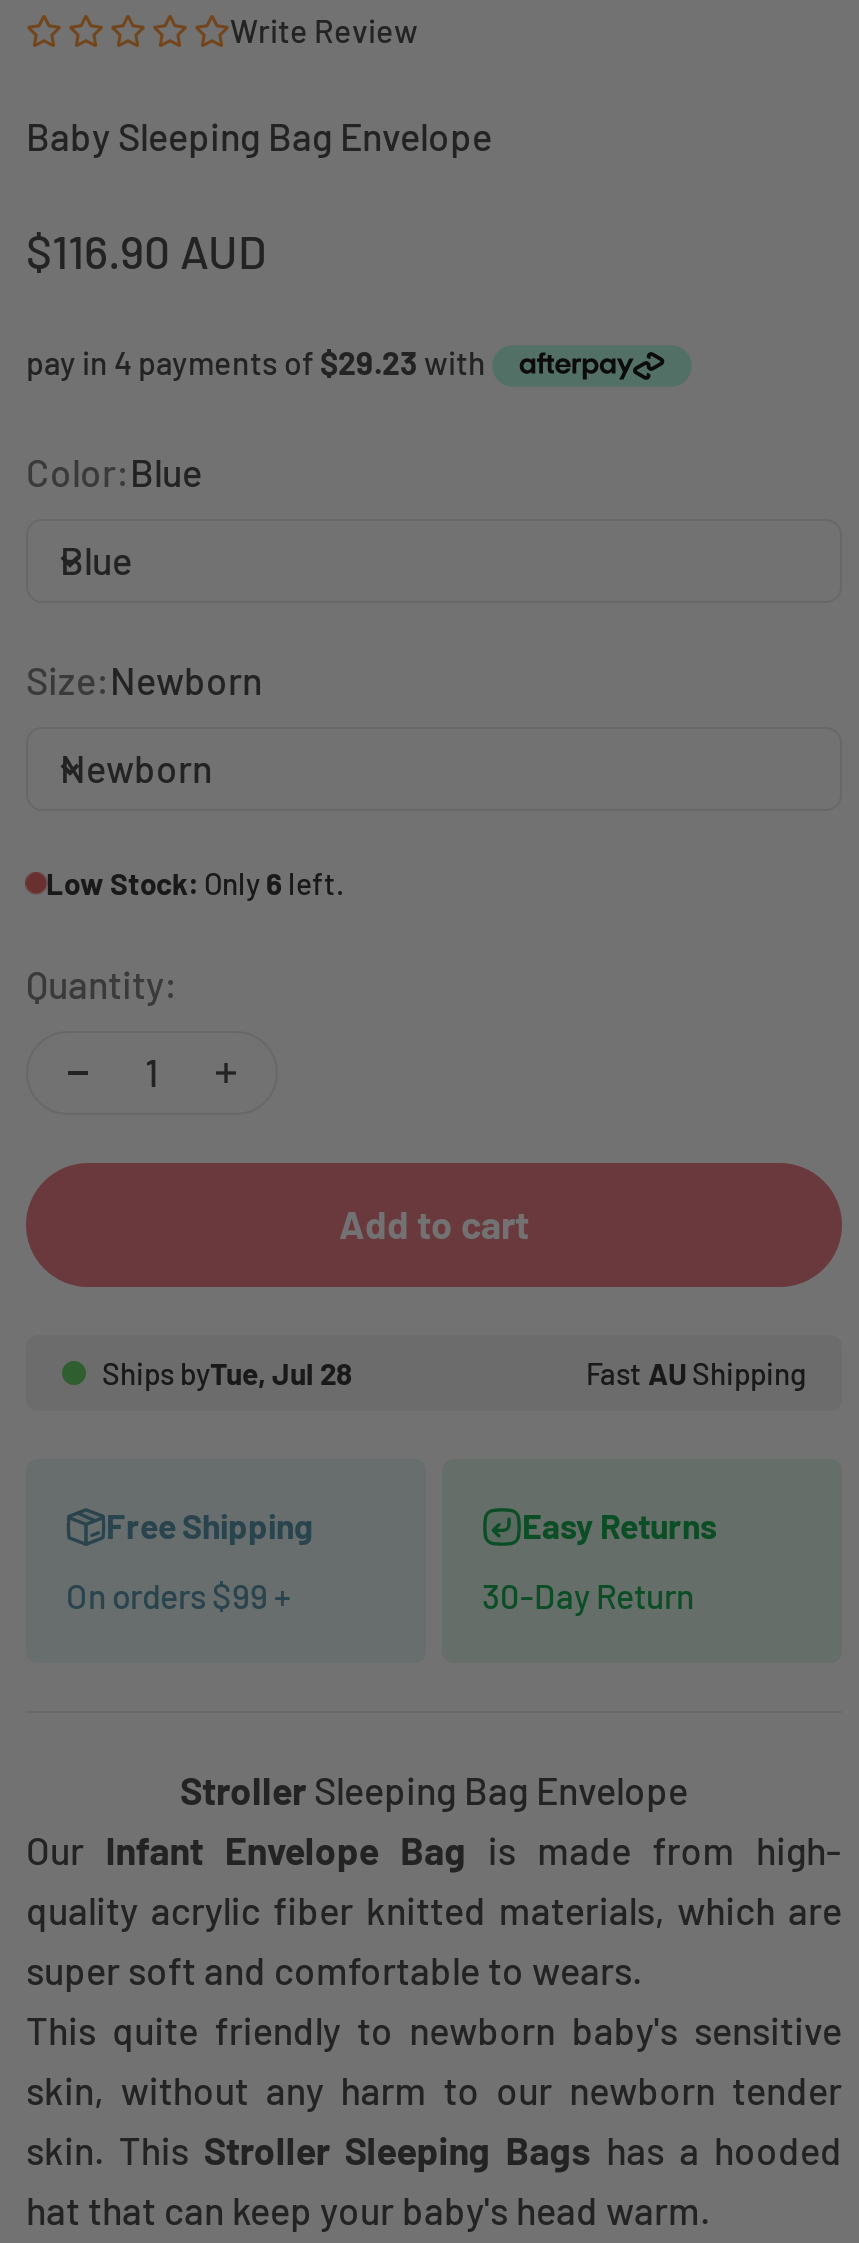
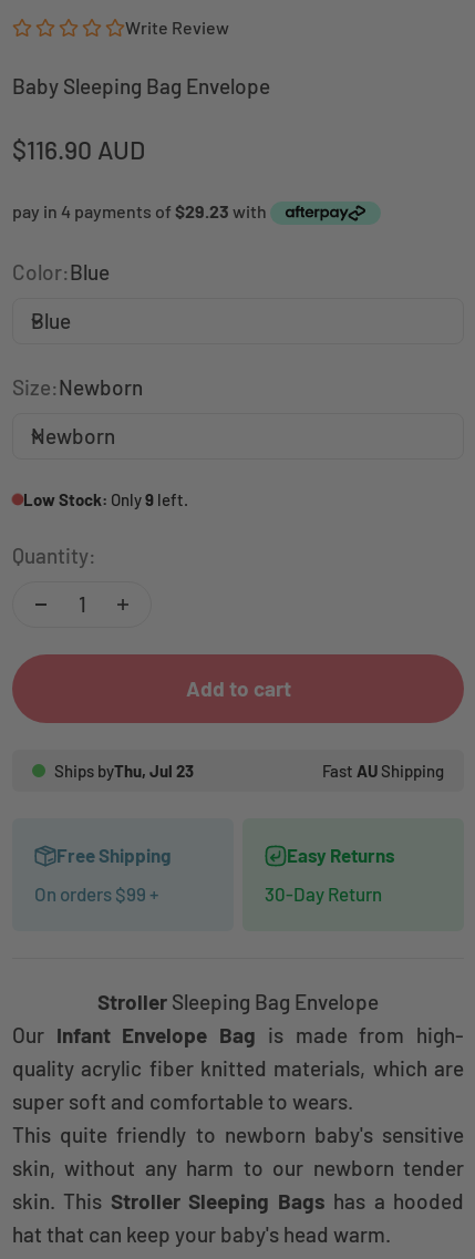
- Low Stock: Only 6 left.
+ Low Stock: Only 9 left.

- Ships byTue, Jul 28
+ Ships byThu, Jul 23
